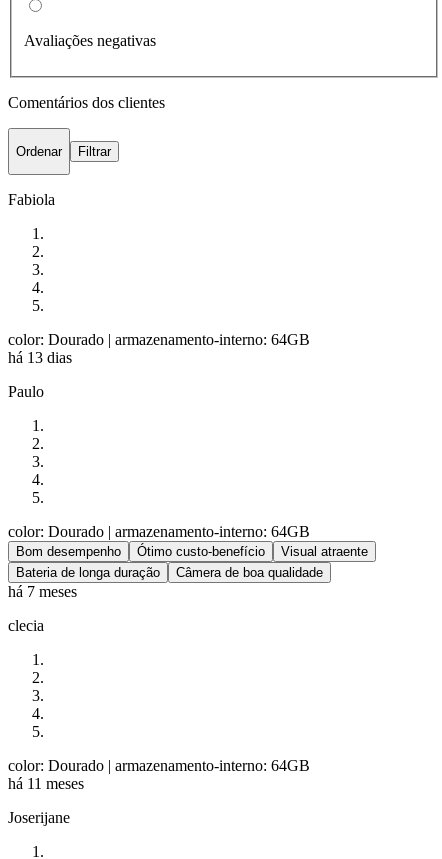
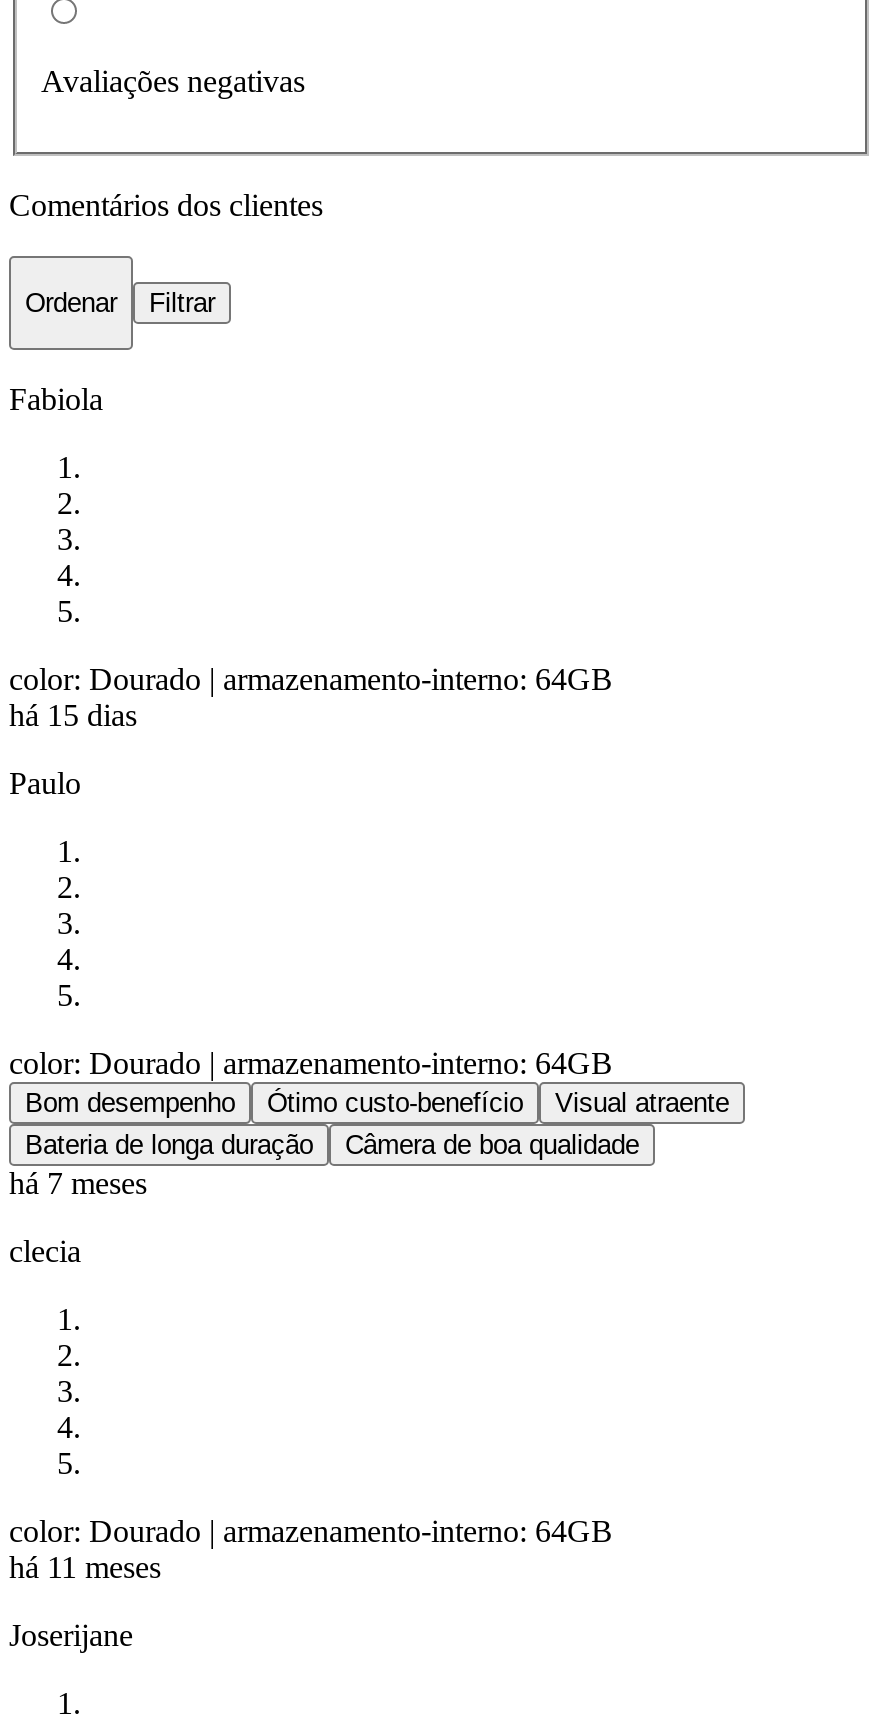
- há 13 dias
+ há 15 dias
